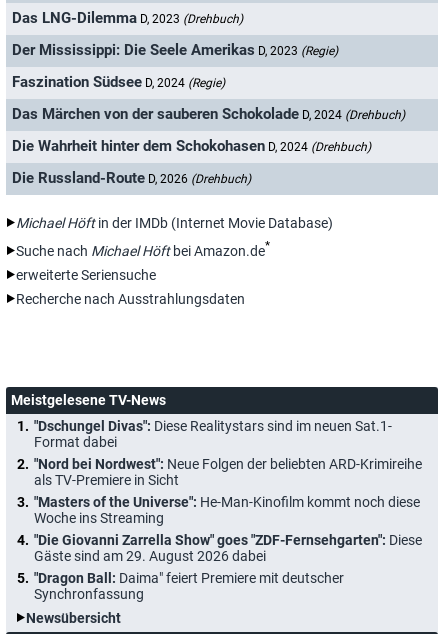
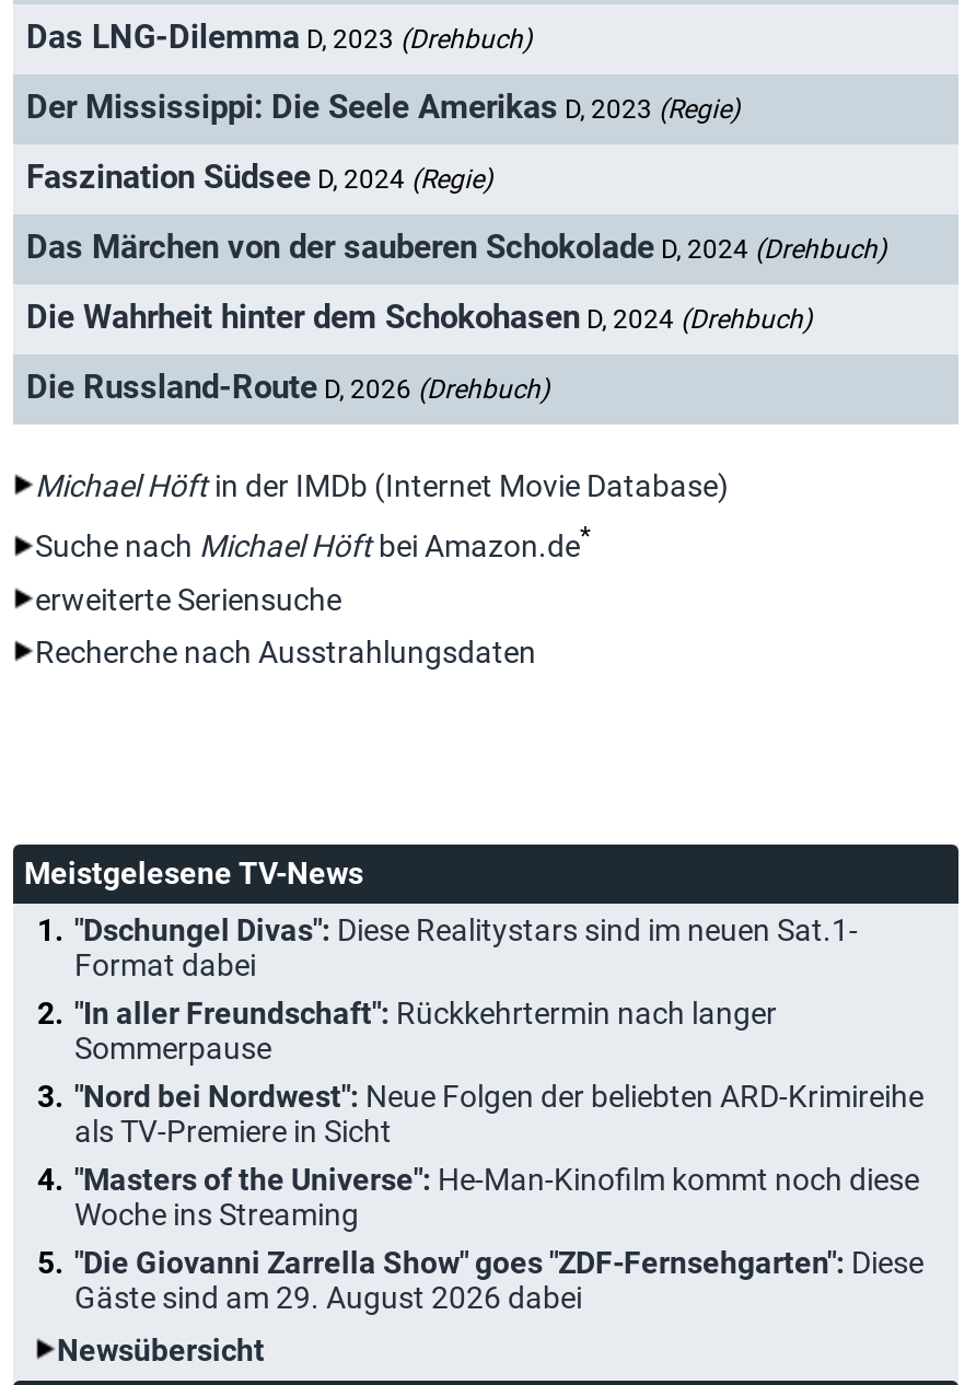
+ "In aller Freundschaft": Rückkehrtermin nach langer
+ Sommerpause

moved down: "Nord bei Nordwest": Neue Folgen der beliebten ARD-Krimireihe | als TV-Premiere in Sicht | "Masters of the Universe": He-Man-Kinofilm kommt noch diese | Woche ins Streaming | "Die Giovanni Zarrella Show" goes "ZDF-Fernsehgarten": Diese | Gäste sind am 29. August 2026 dabei

- "Dragon Ball: Daima" feiert Premiere mit deutscher
- Synchronfassung
